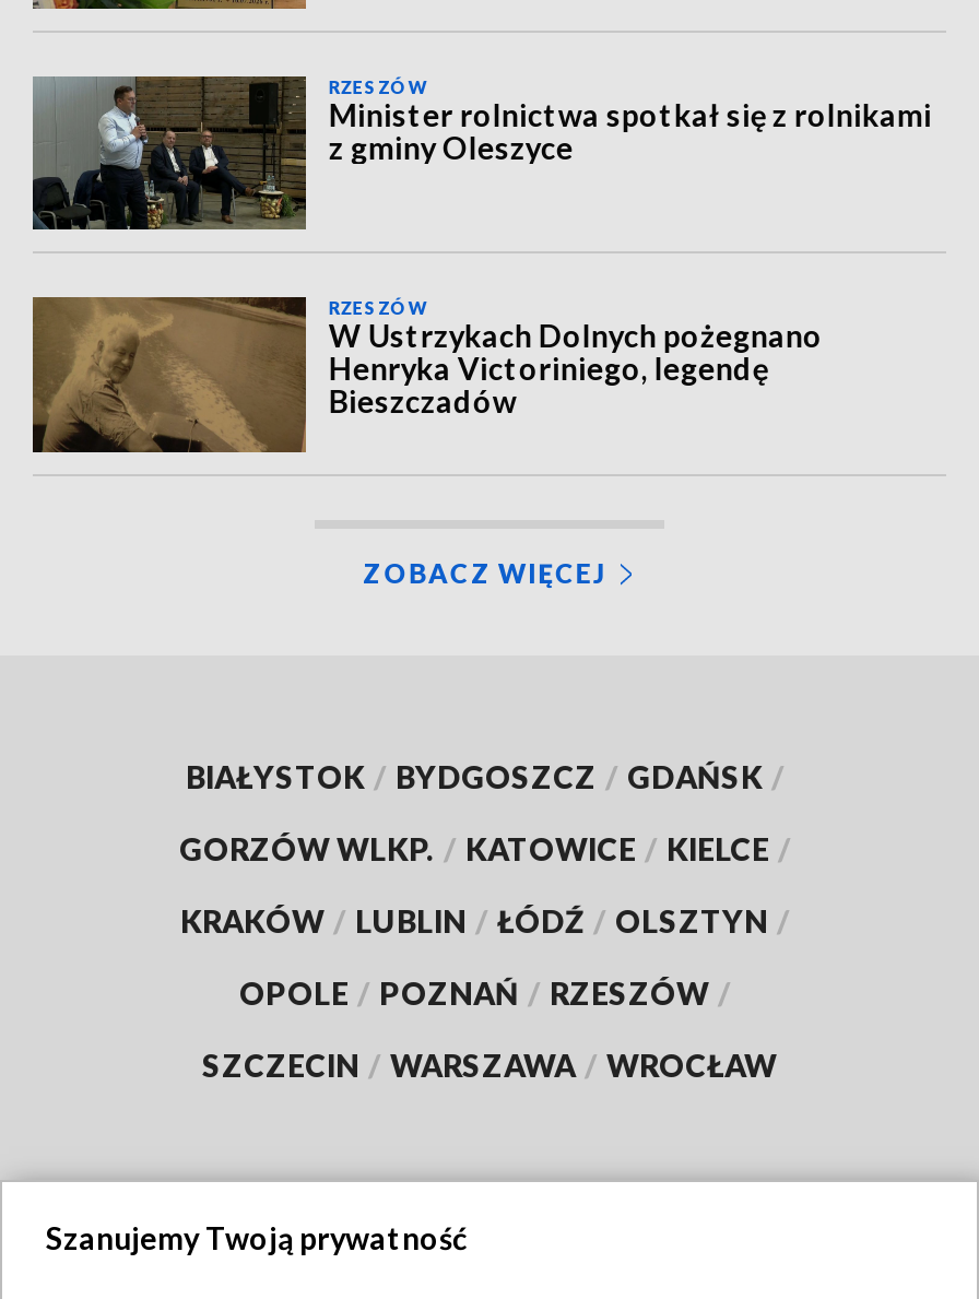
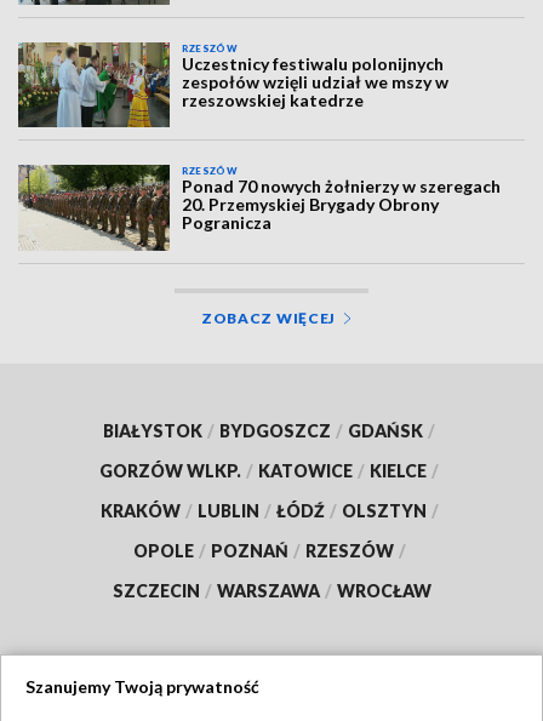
- [image]
- Minister rolnictwa spotkał się z rolnikami
- z gminy Oleszyce
+ [image]
+ Uczestnicy festiwalu polonijnych
+ zespołów wzięli udział we mszy w
+ rzeszowskiej katedrze

- [image]
- W Ustrzykach Dolnych pożegnano
- Henryka Victoriniego, legendę
- Bieszczadów
+ [image]
+ Ponad 70 nowych żołnierzy w szeregach
+ 20. Przemyskiej Brygady Obrony
+ Pogranicza
